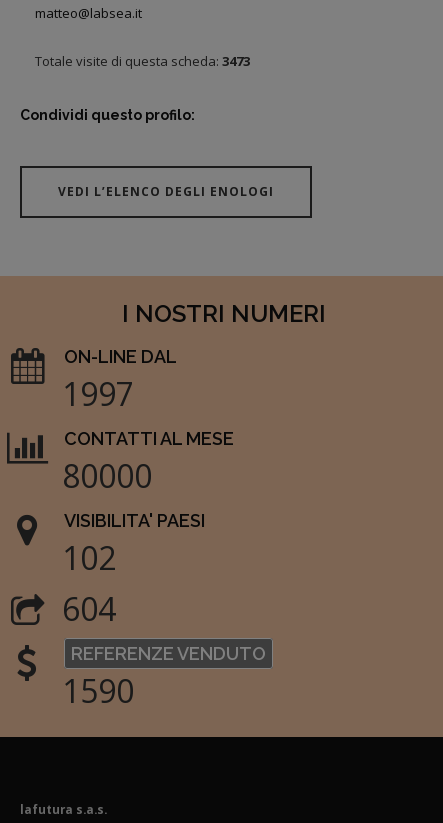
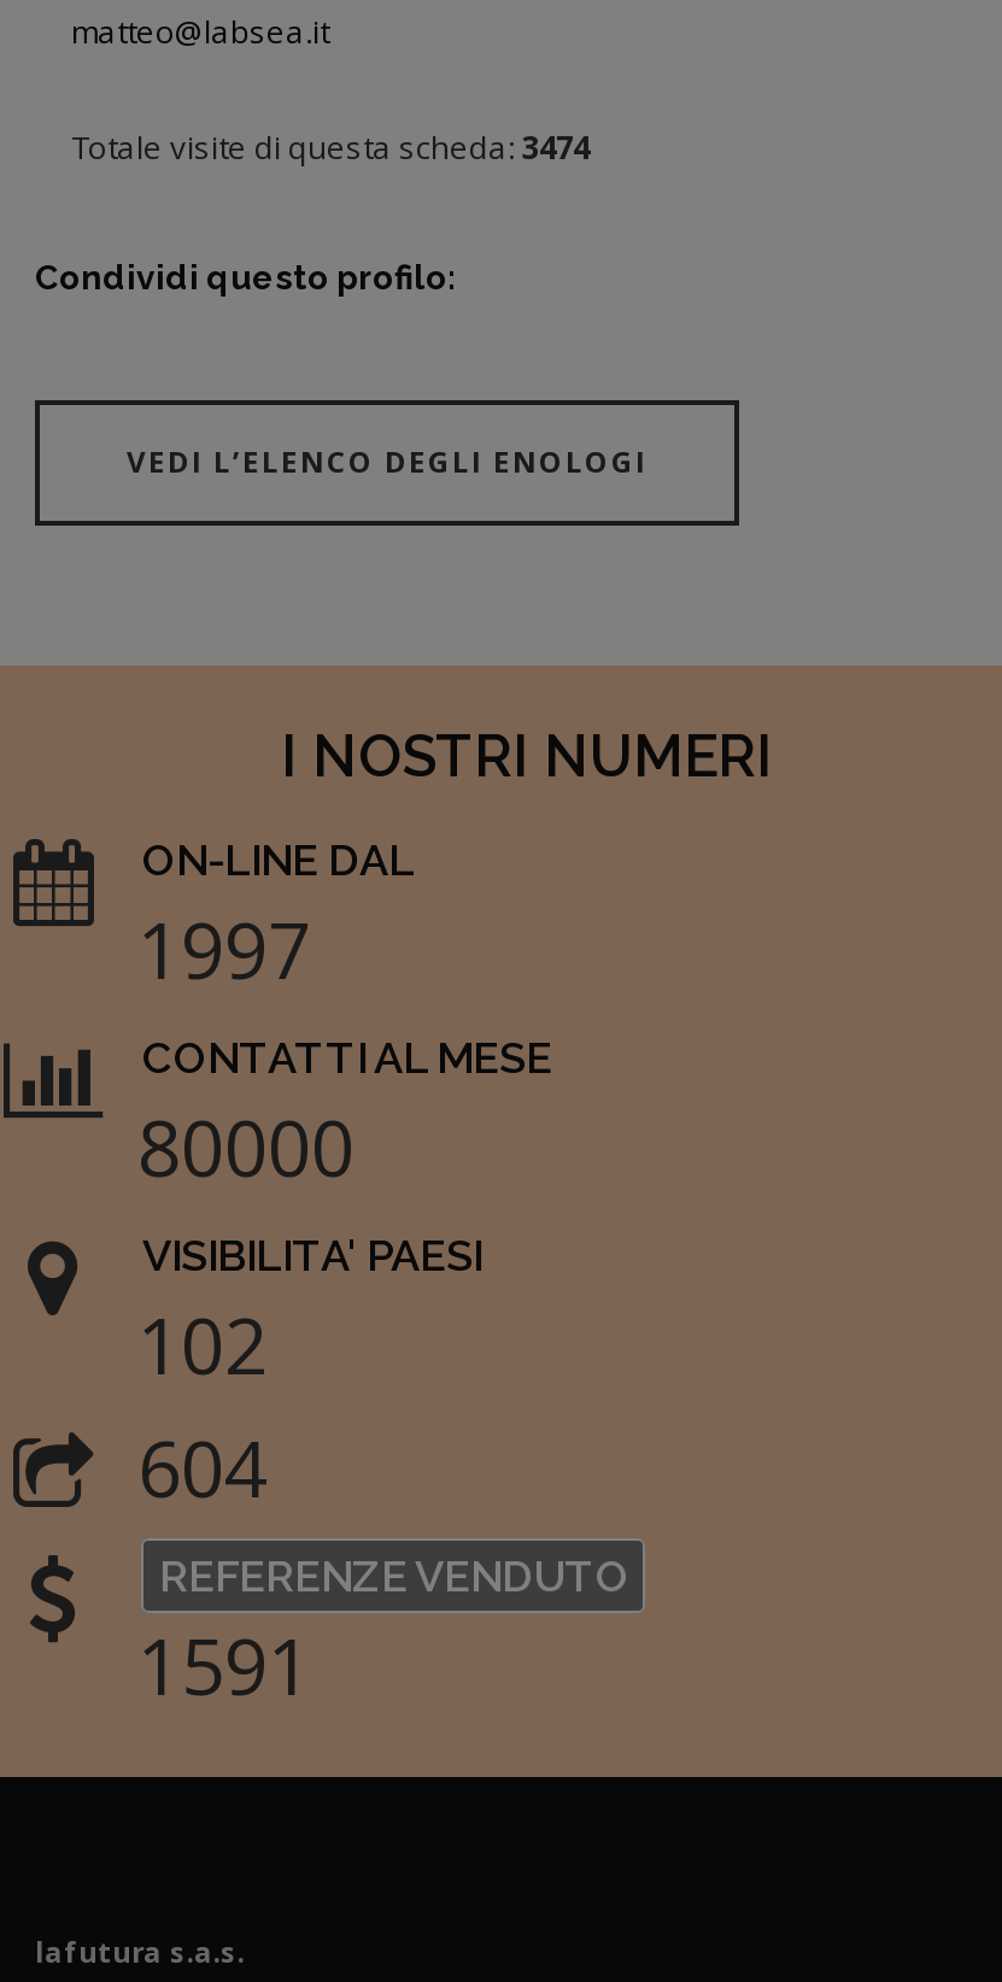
- Totale visite di questa scheda: 3473
+ Totale visite di questa scheda: 3474

- 1590
+ 1591
